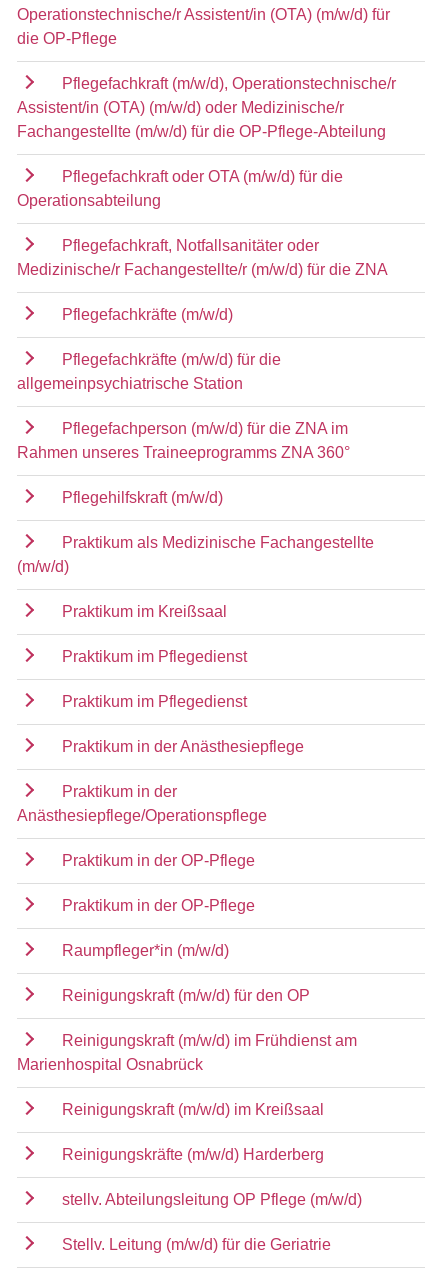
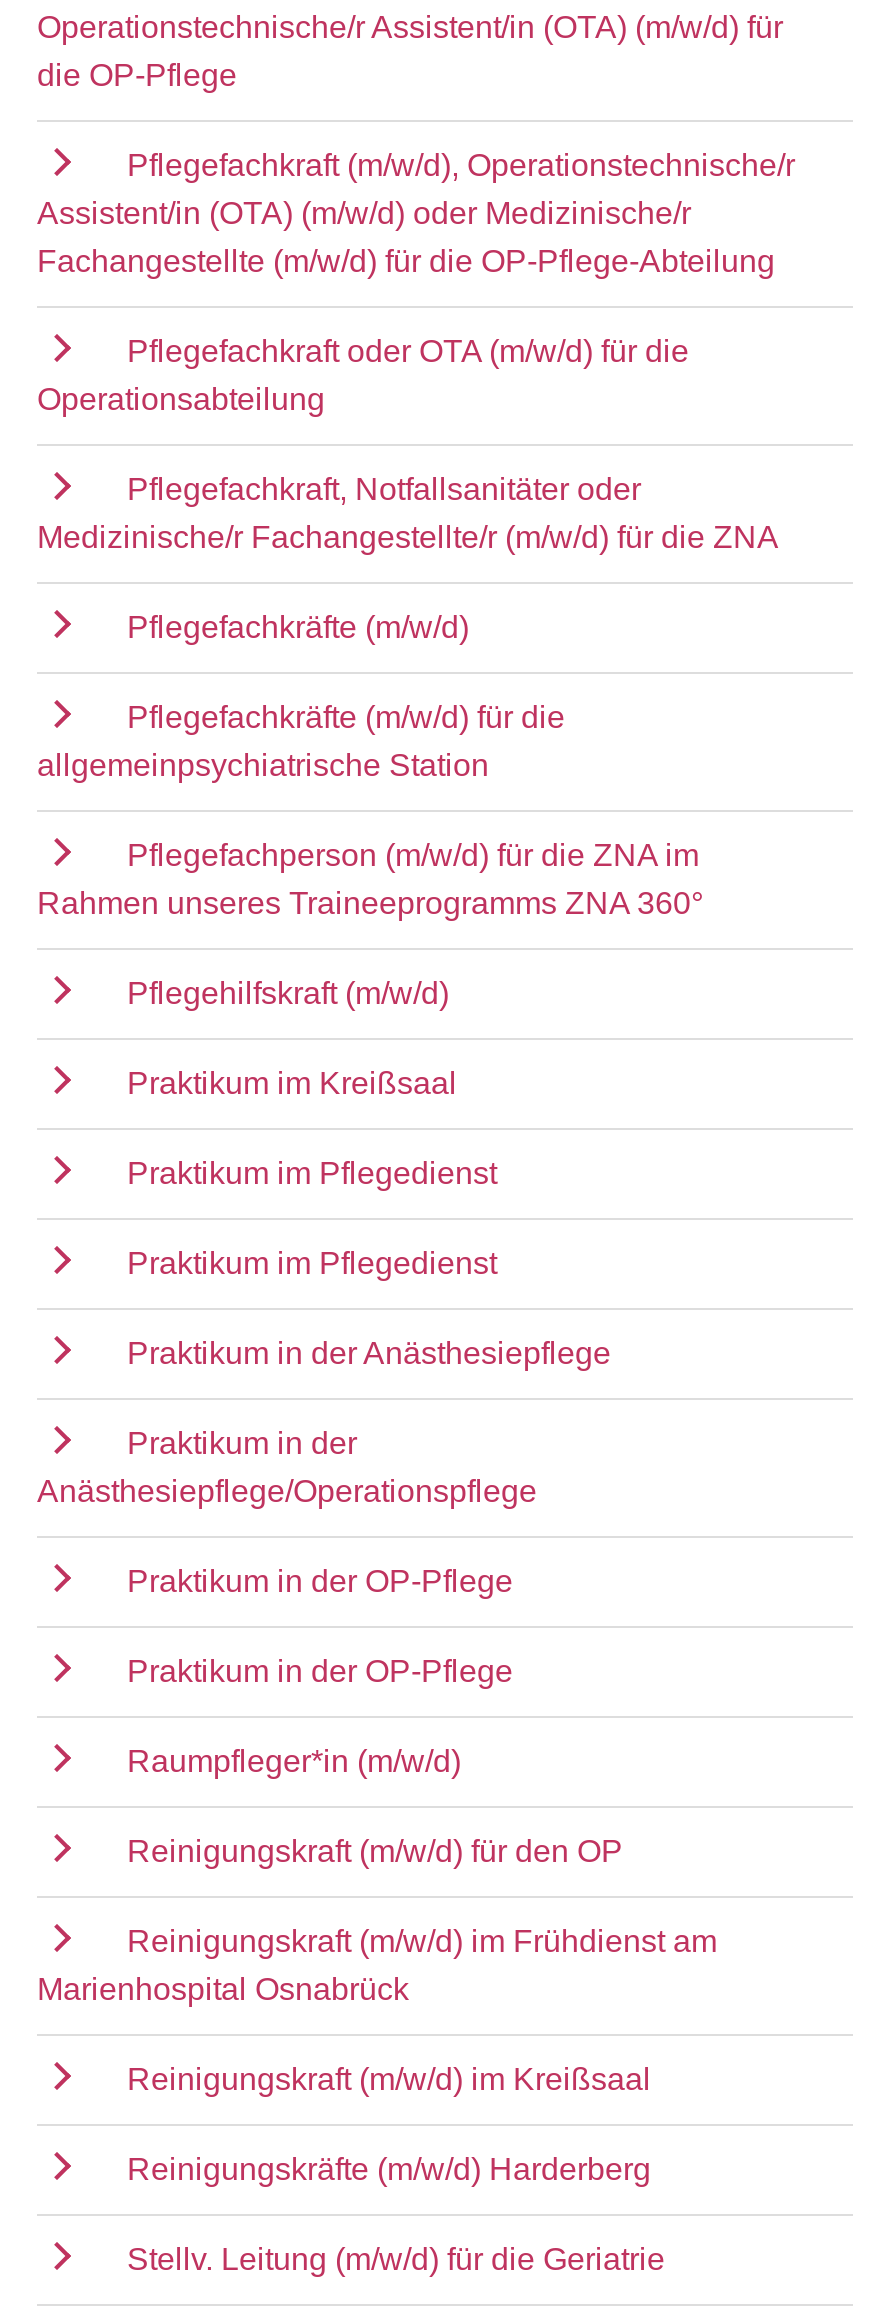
- Praktikum als Medizinische Fachangestellte
- (m/w/d)

- stellv. Abteilungsleitung OP Pflege (m/w/d)
